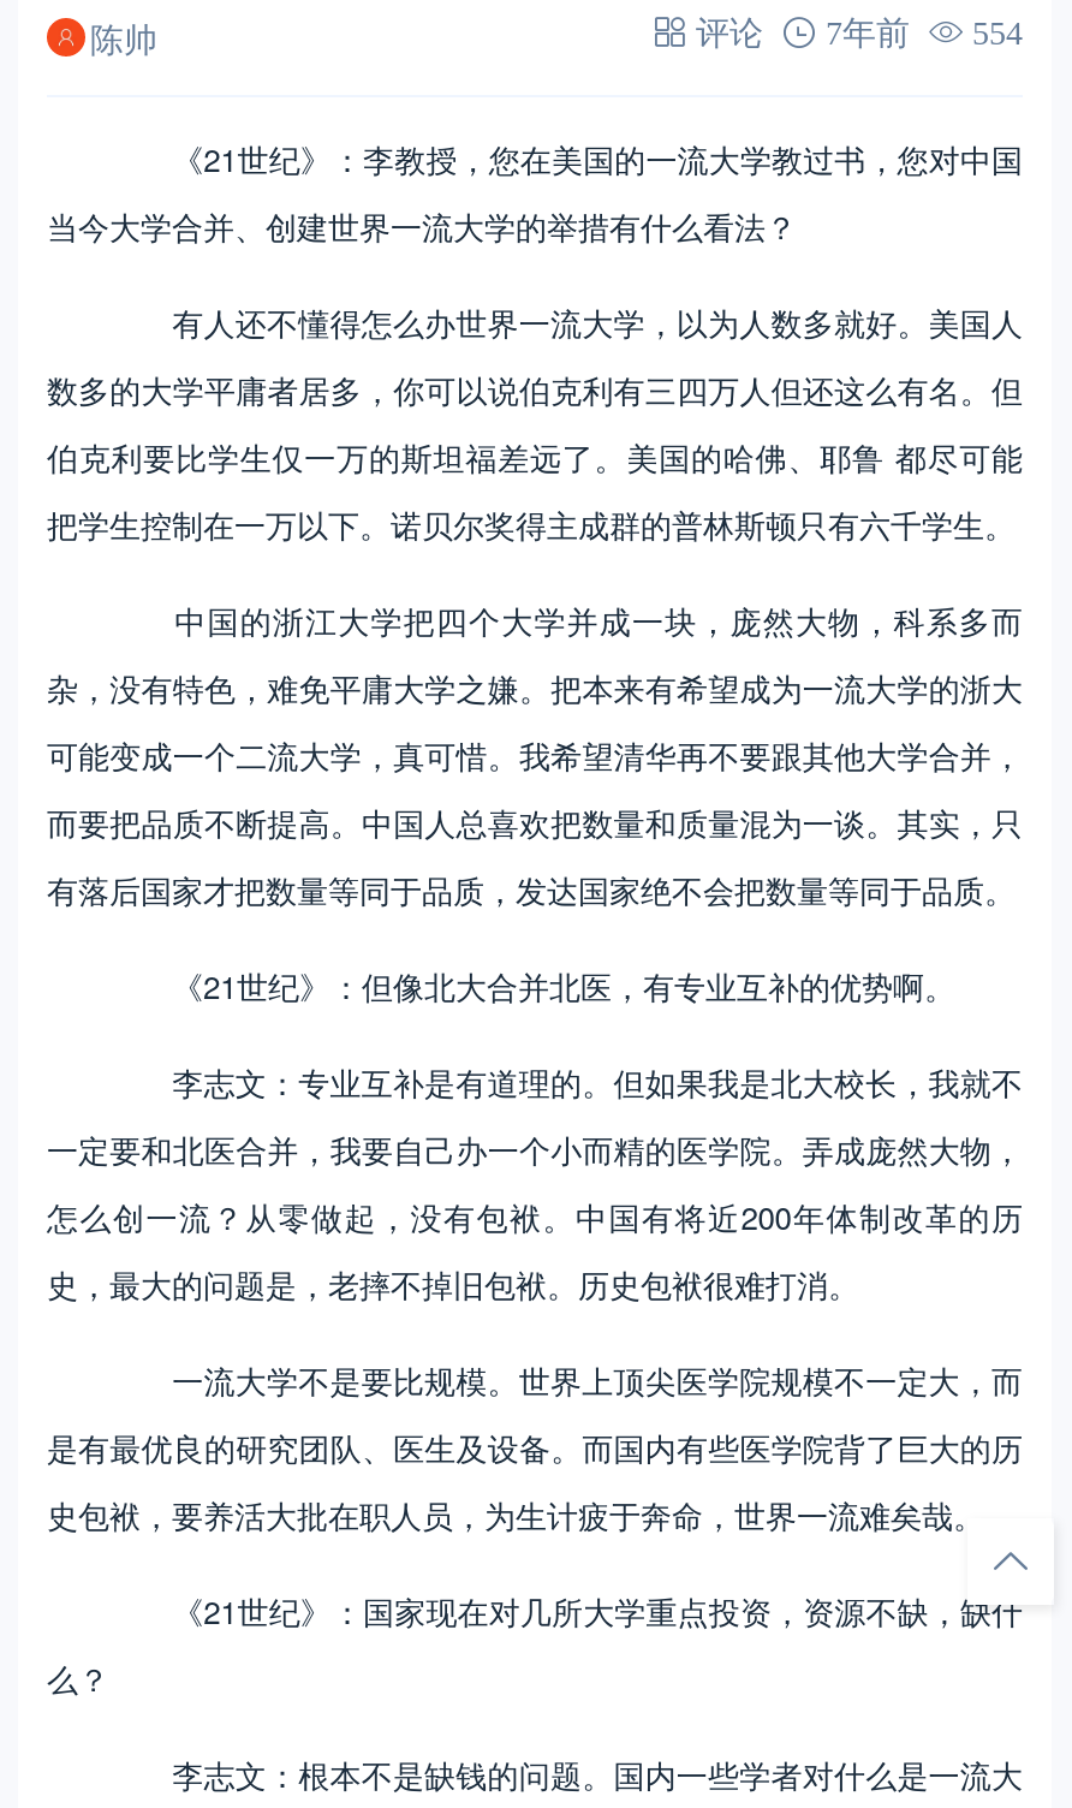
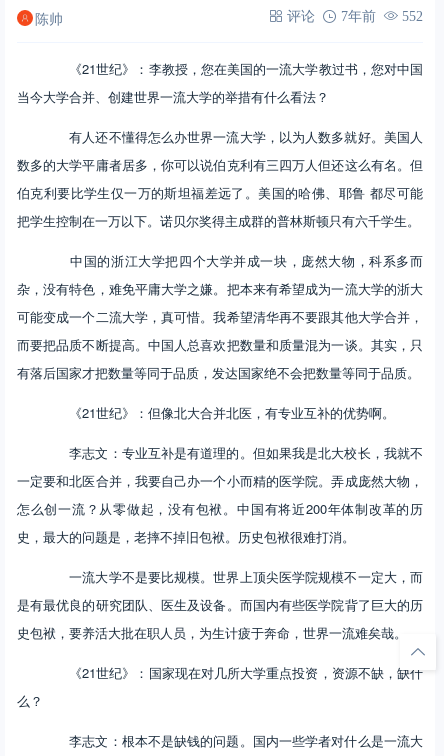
- 评论 7年前 554
+ 评论 7年前 552
